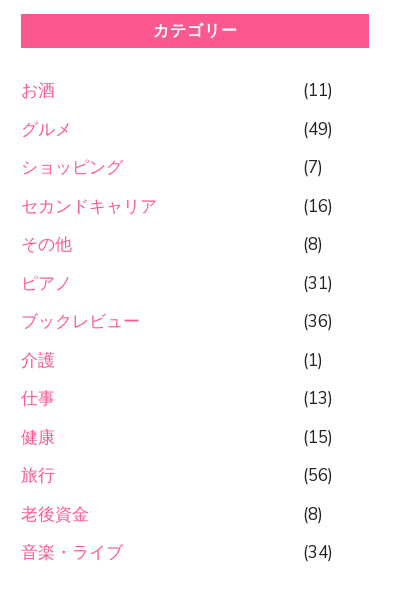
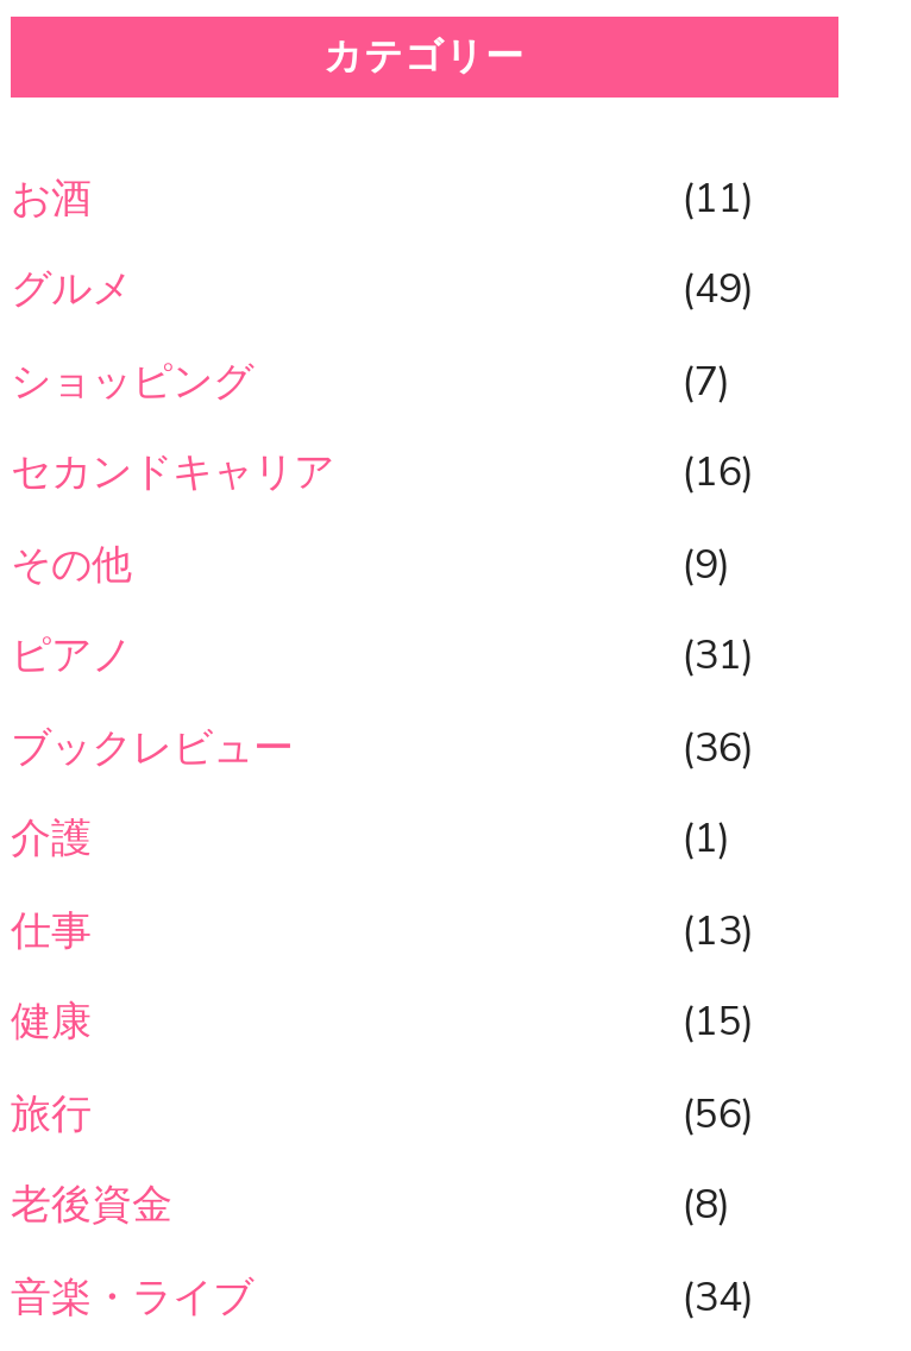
- (8)
+ (9)
